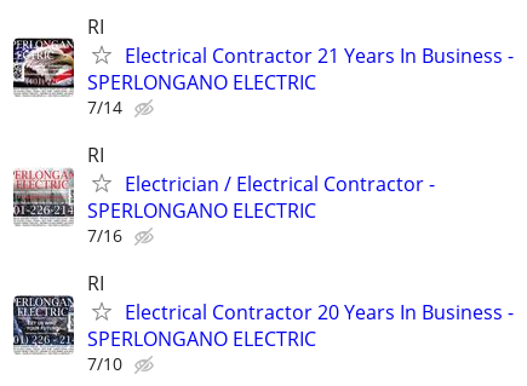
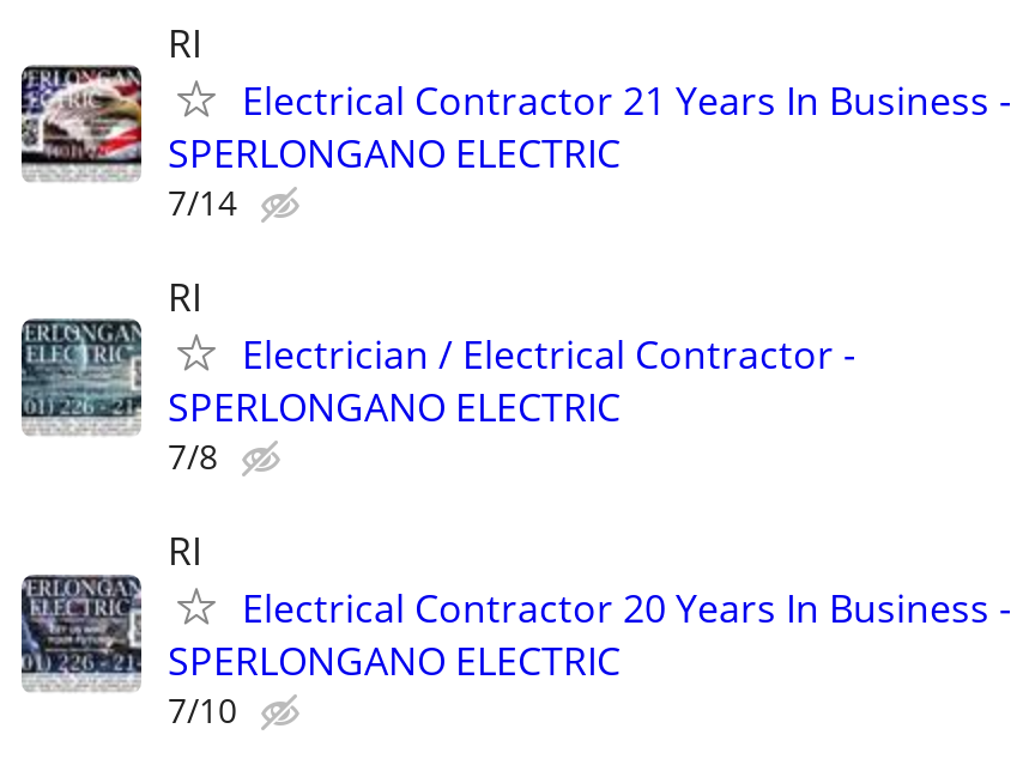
- [image]
- 7/16
+ [image]
+ 7/8
